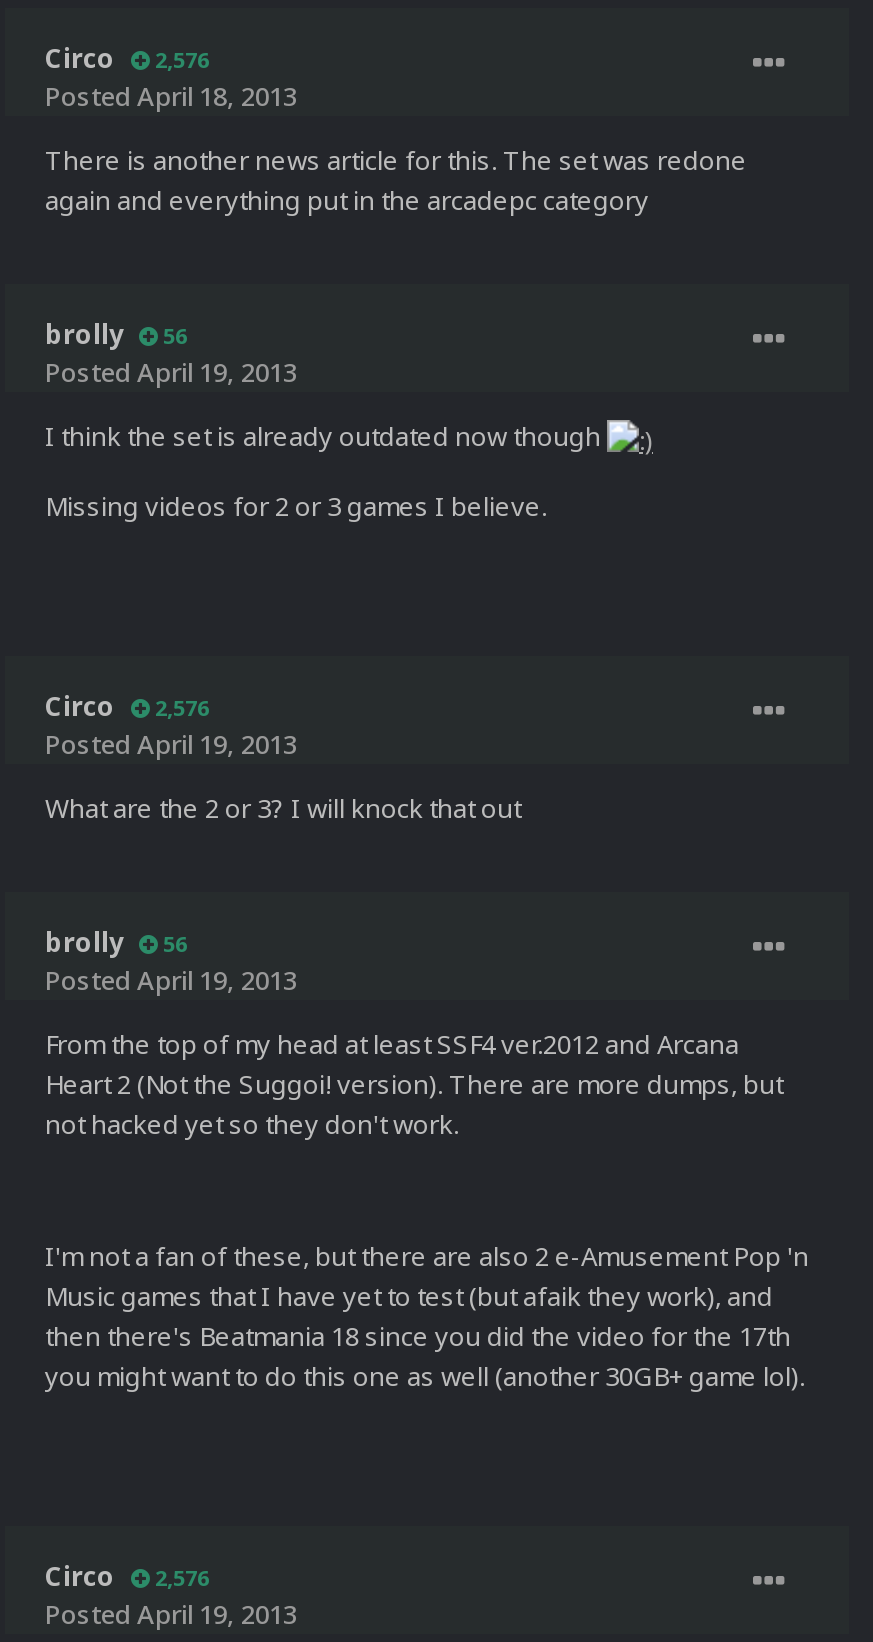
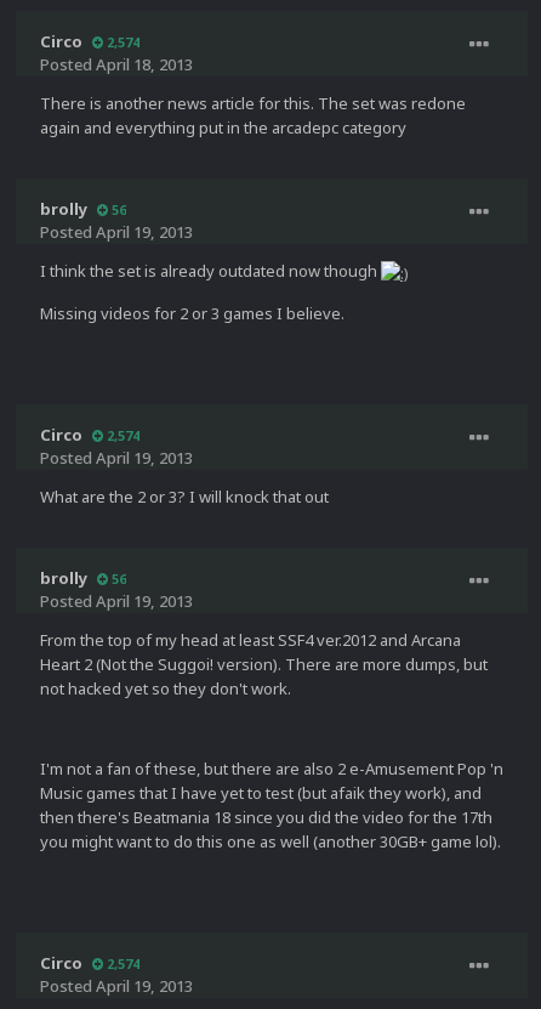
- Circo 2,576
+ Circo 2,574

- Circo 2,576
+ Circo 2,574

- Circo 2,576
+ Circo 2,574
